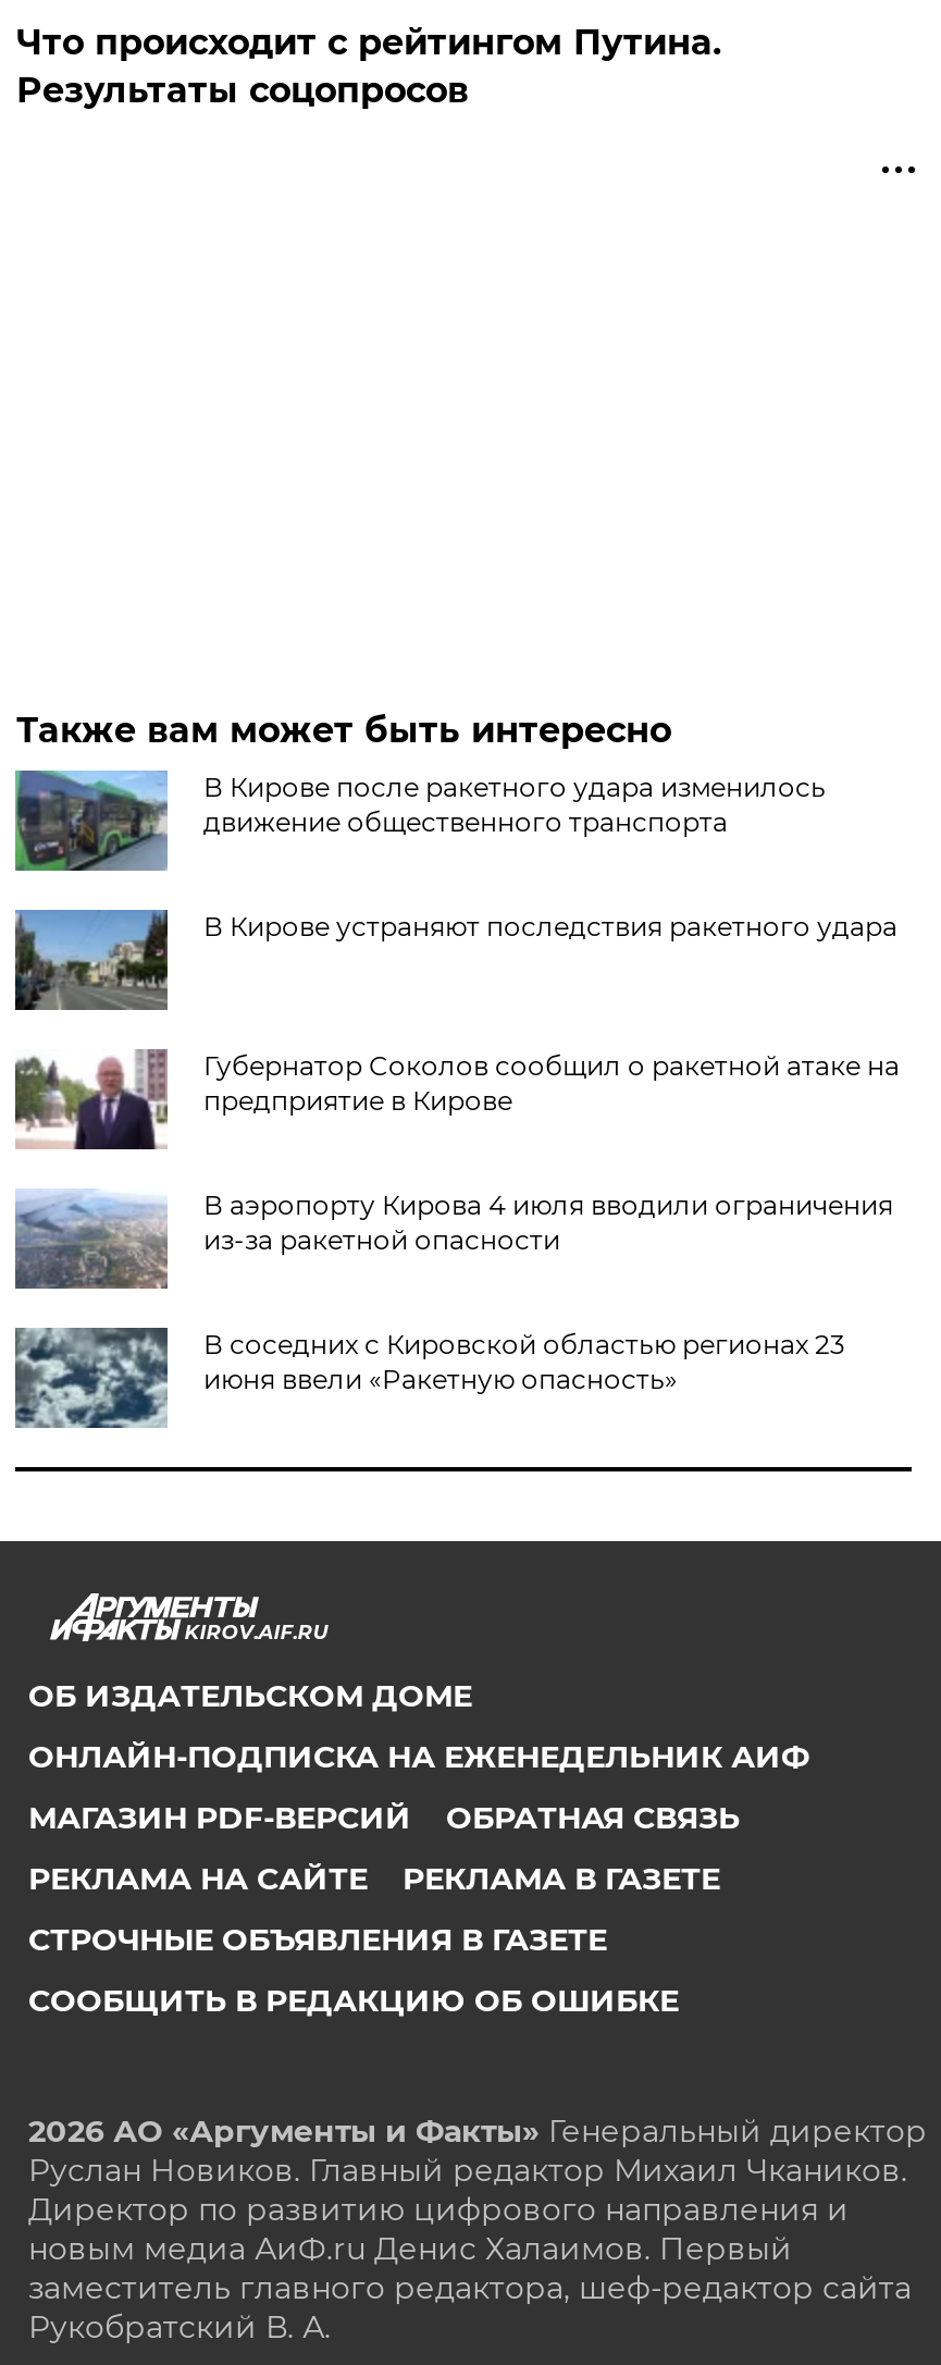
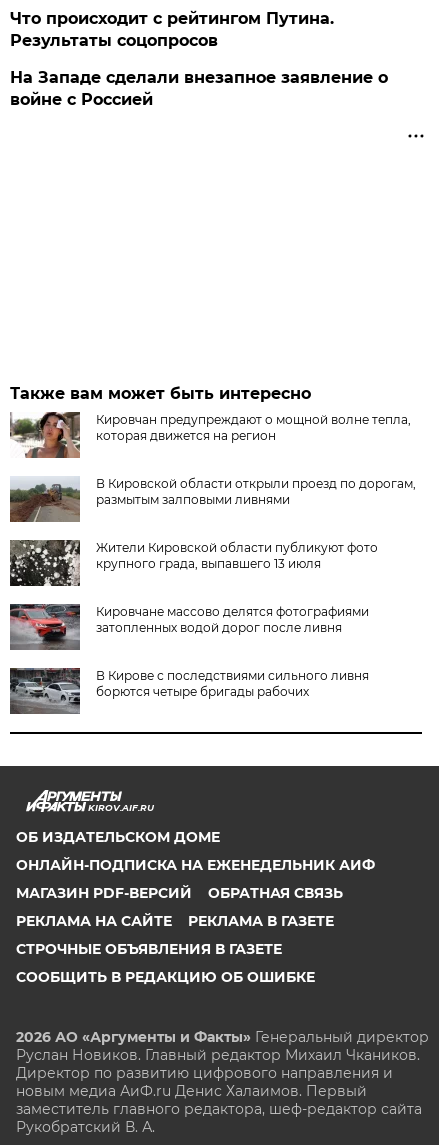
+ На Западе сделали внезапное заявление о
+ войне с Россией

- [image]
- В Кирове после ракетного удара изменилось
- движение общественного транспорта
+ [image]
+ Кировчан предупреждают о мощной волне тепла,
+ которая движется на регион

- [image]
- В Кирове устраняют последствия ракетного удара
+ [image]
+ В Кировской области открыли проезд по дорогам,
+ размытым залповыми ливнями

- [image]
- Губернатор Соколов сообщил о ракетной атаке на
- предприятие в Кирове
+ [image]
+ Жители Кировской области публикуют фото
+ крупного града, выпавшего 13 июля

- [image]
- В аэропорту Кирова 4 июля вводили ограничения
- из-за ракетной опасности
+ [image]
+ Кировчане массово делятся фотографиями
+ затопленных водой дорог после ливня

- [image]
- В соседних с Кировской областью регионах 23
- июня ввели «Ракетную опасность»
+ [image]
+ В Кирове с последствиями сильного ливня
+ борются четыре бригады рабочих
